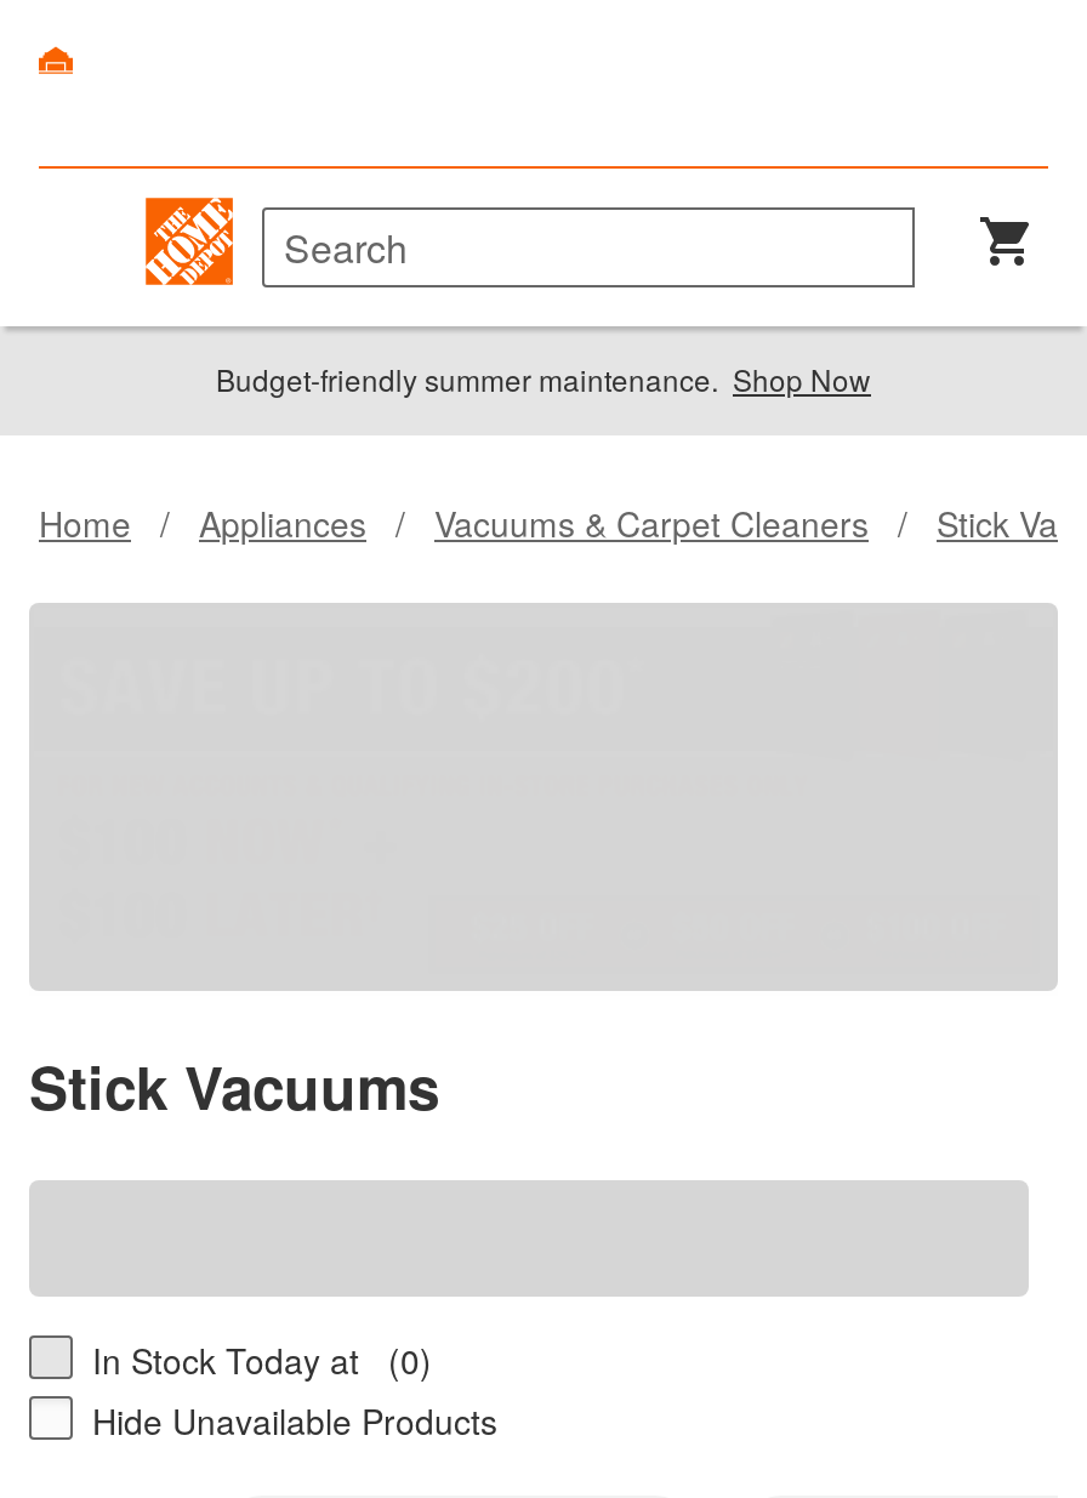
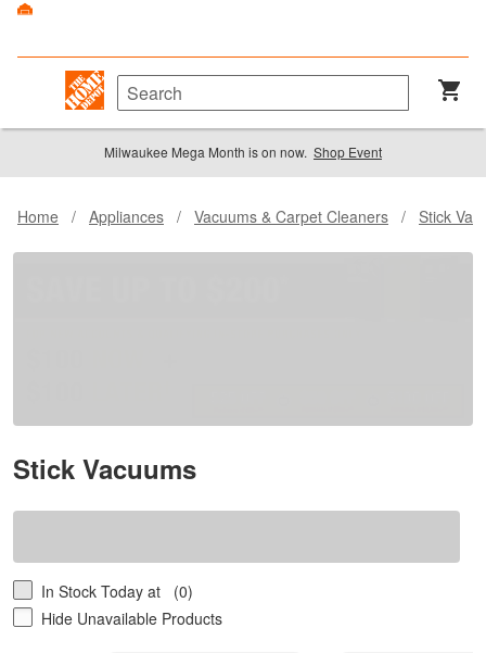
- Budget-friendly summer maintenance. Shop Now
+ Milwaukee Mega Month is on now. Shop Event
